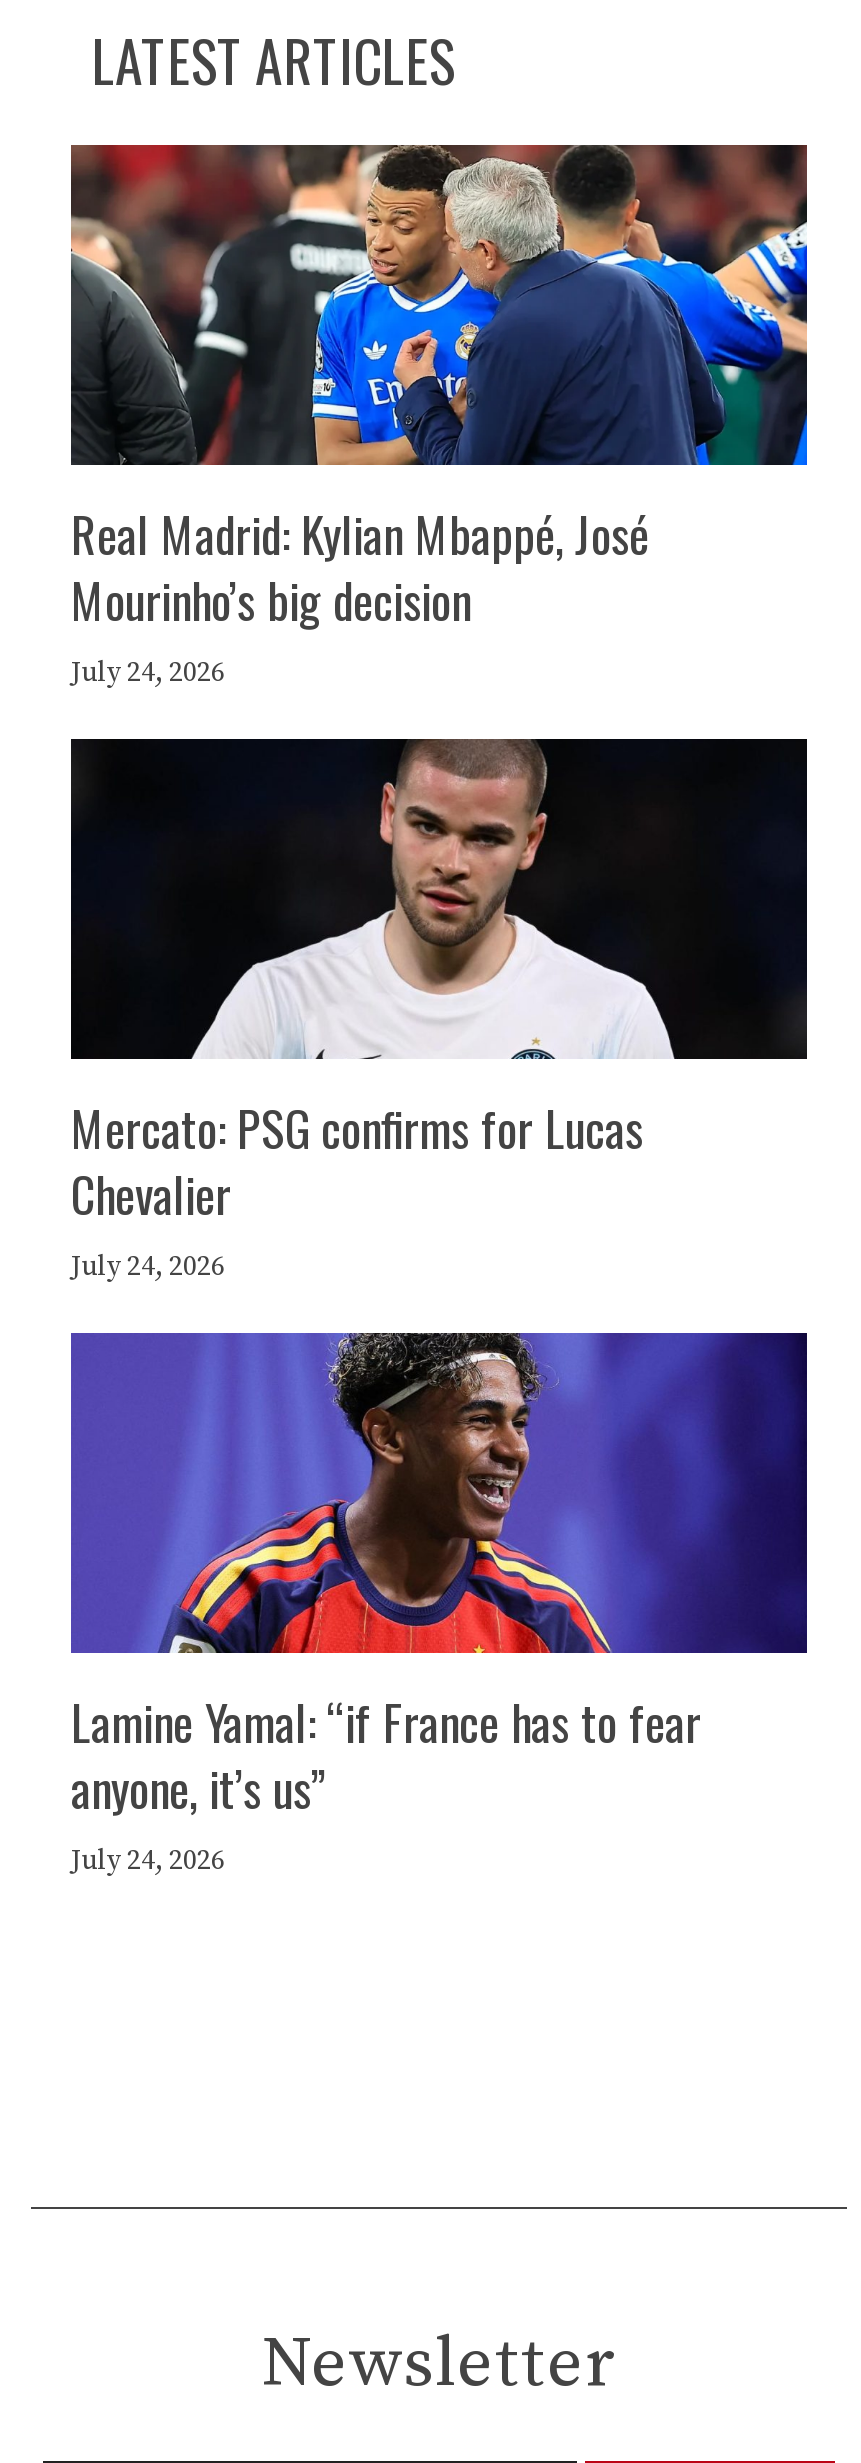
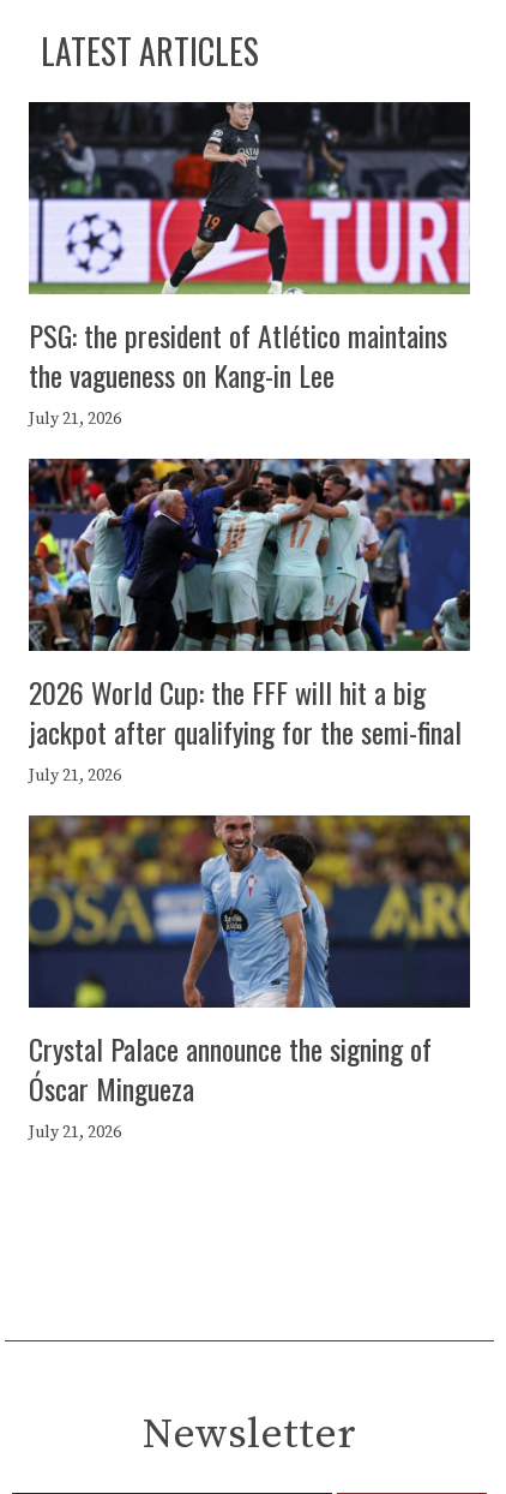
- [image]
- Real Madrid: Kylian Mbappé, José
- Mourinho’s big decision
- July 24, 2026
+ [image]
+ PSG: the president of Atlético maintains
+ the vagueness on Kang-in Lee
+ July 21, 2026

- [image]
- Mercato: PSG confirms for Lucas
- Chevalier
- July 24, 2026
+ [image]
+ 2026 World Cup: the FFF will hit a big
+ jackpot after qualifying for the semi-final
+ July 21, 2026

- [image]
- Lamine Yamal: “if France has to fear
- anyone, it’s us”
- July 24, 2026
+ [image]
+ Crystal Palace announce the signing of
+ Óscar Mingueza
+ July 21, 2026
